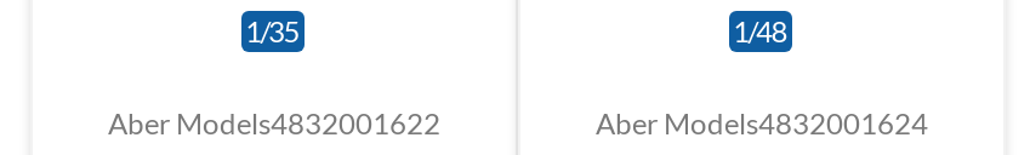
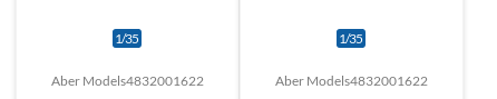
- 1/48
+ 1/35

- Aber Models4832001624
+ Aber Models4832001622
